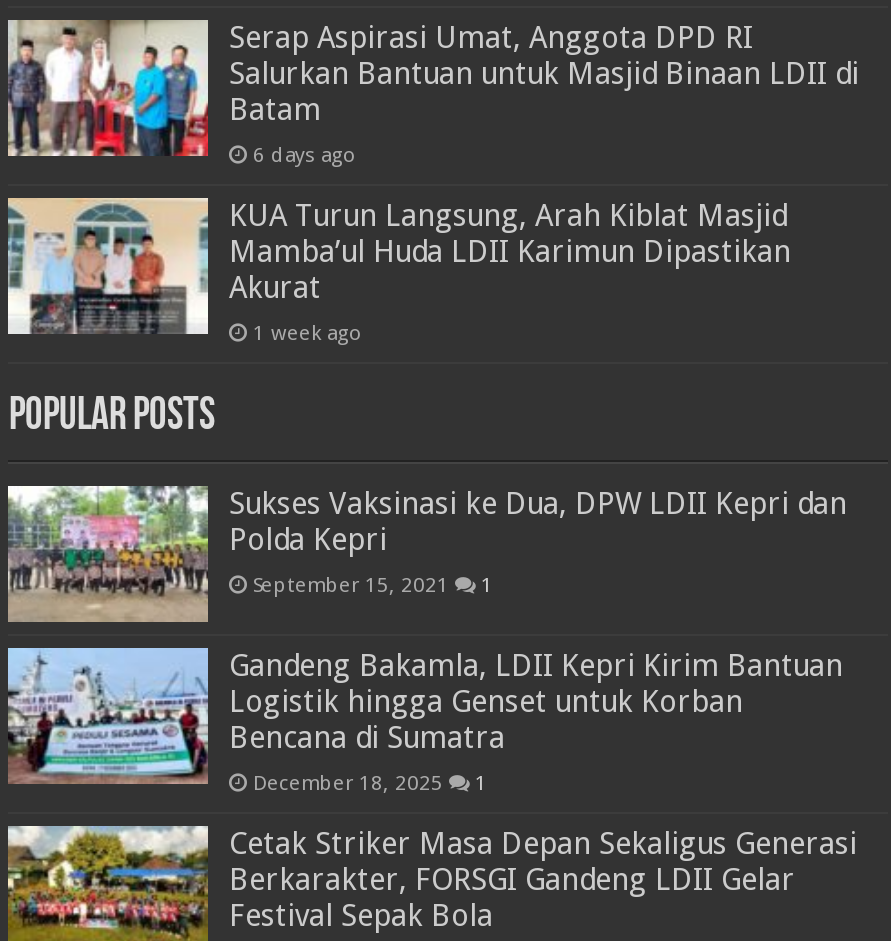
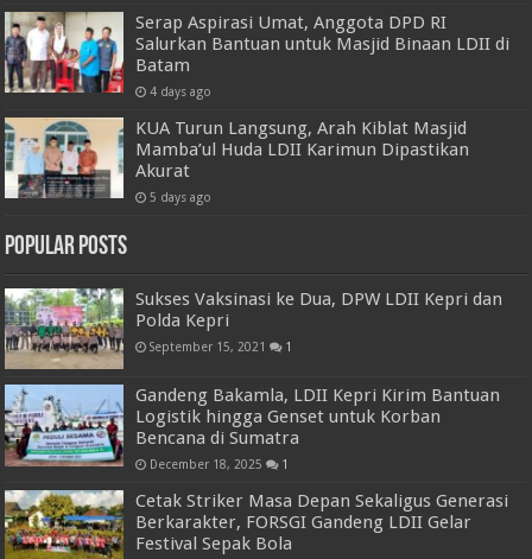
- 6 days ago
+ 4 days ago

- 1 week ago
+ 5 days ago
